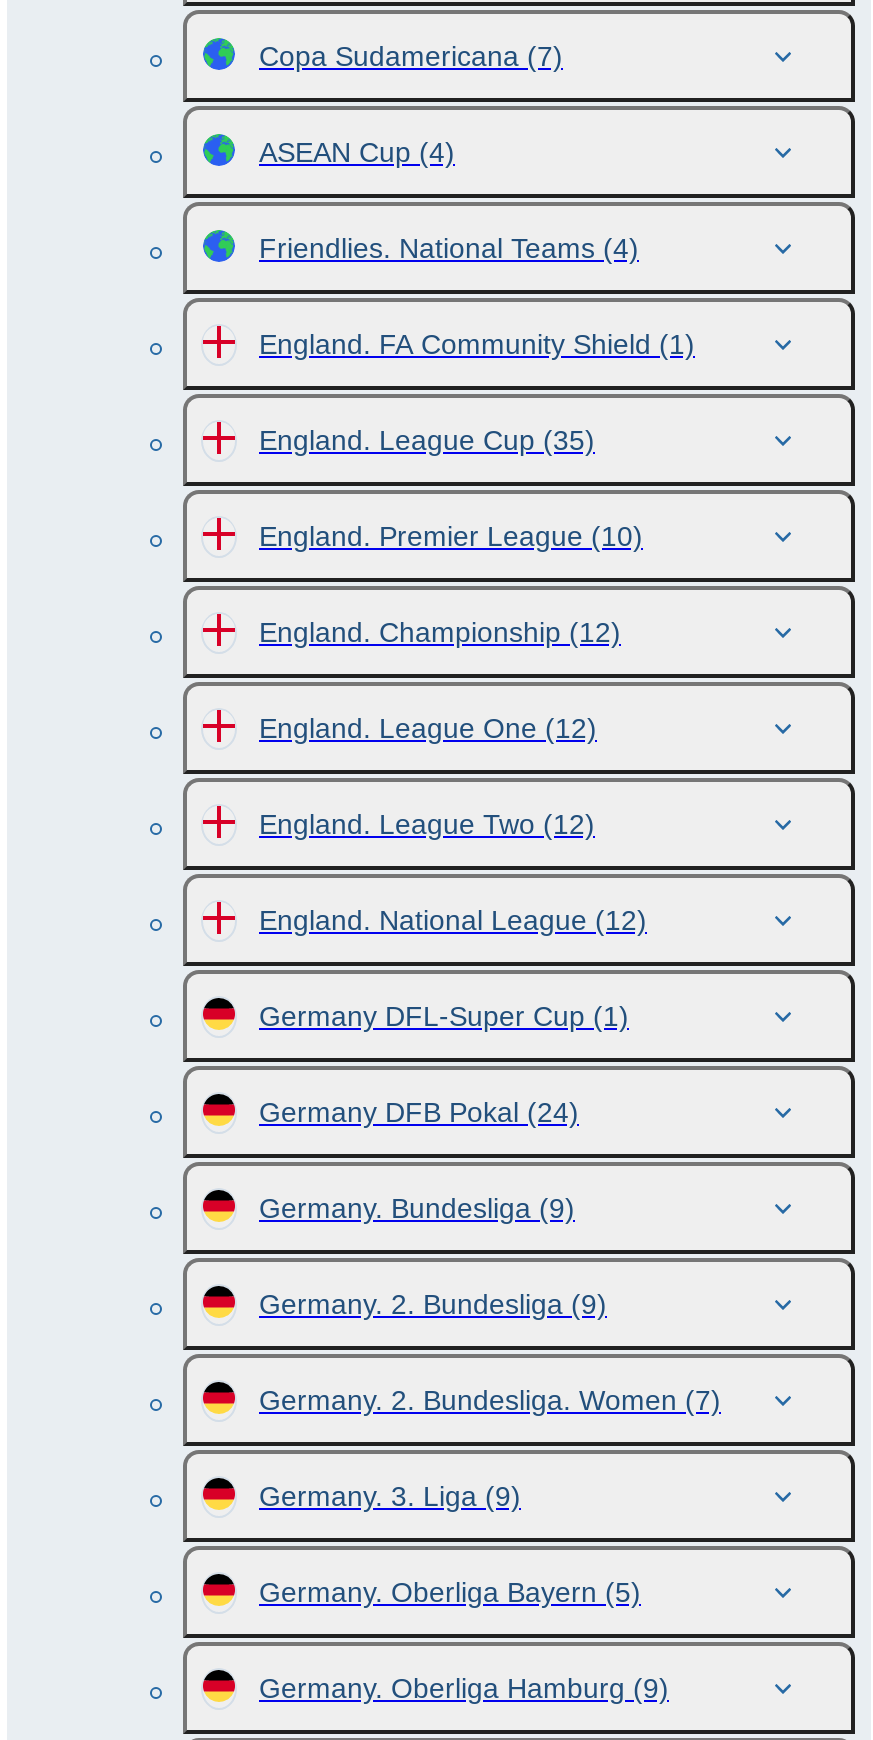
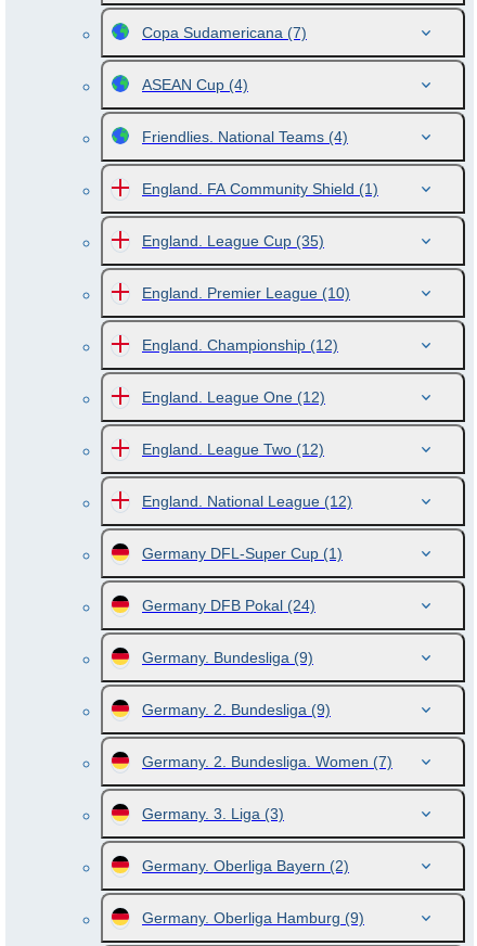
- Germany. 3. Liga (9)
+ Germany. 3. Liga (3)

- Germany. Oberliga Bayern (5)
+ Germany. Oberliga Bayern (2)
